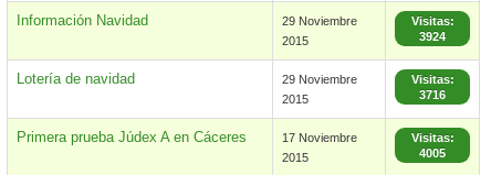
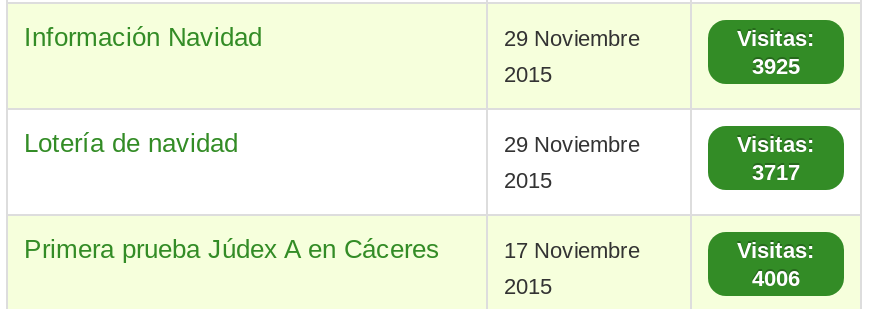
- 3924
+ 3925

- 3716
+ 3717

- 4005
+ 4006
